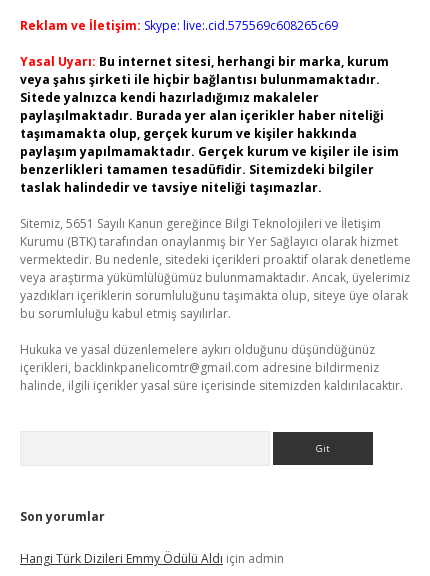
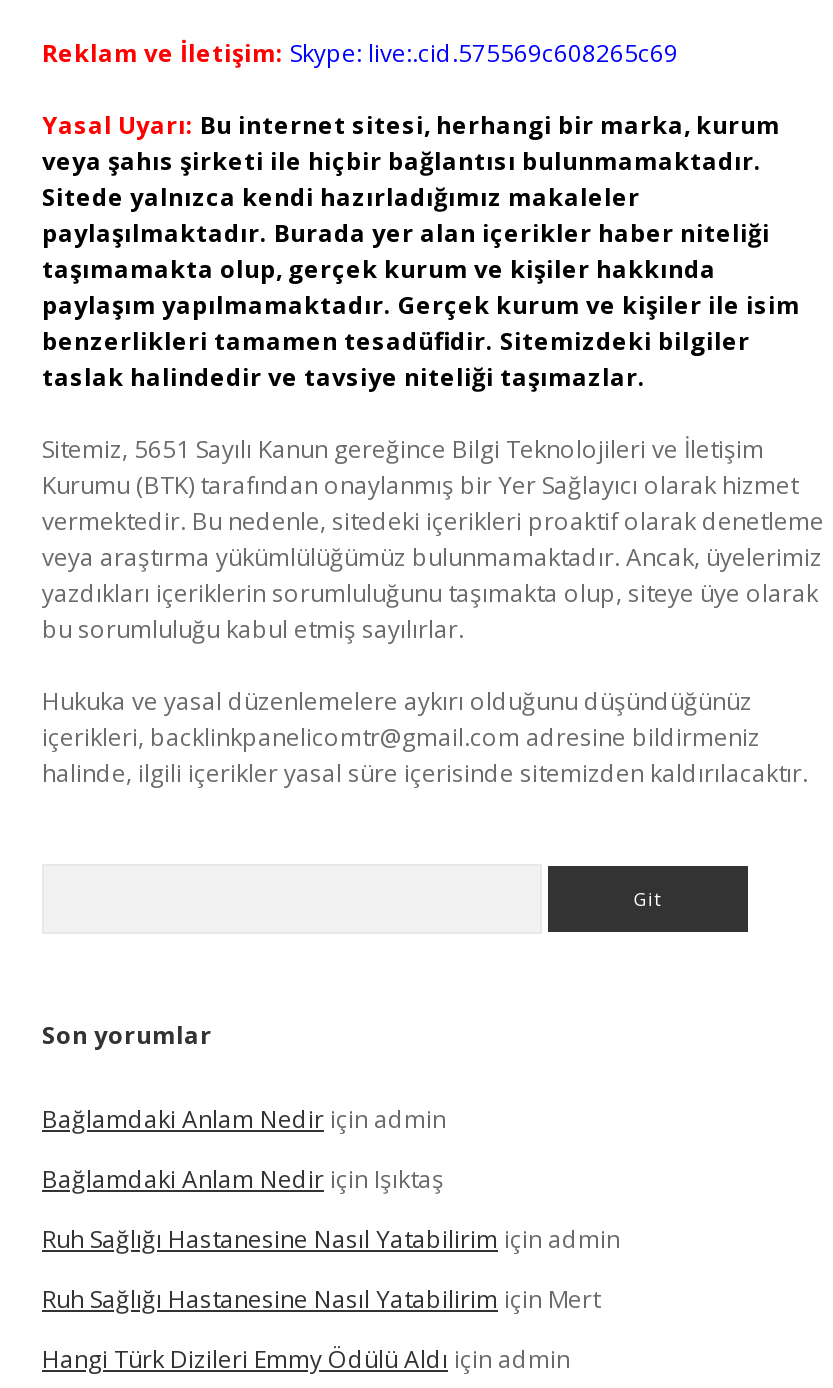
+ Bağlamdaki Anlam Nedir için admin
+ Bağlamdaki Anlam Nedir için Işıktaş
+ Ruh Sağlığı Hastanesine Nasıl Yatabilirim için admin
+ Ruh Sağlığı Hastanesine Nasıl Yatabilirim için Mert
